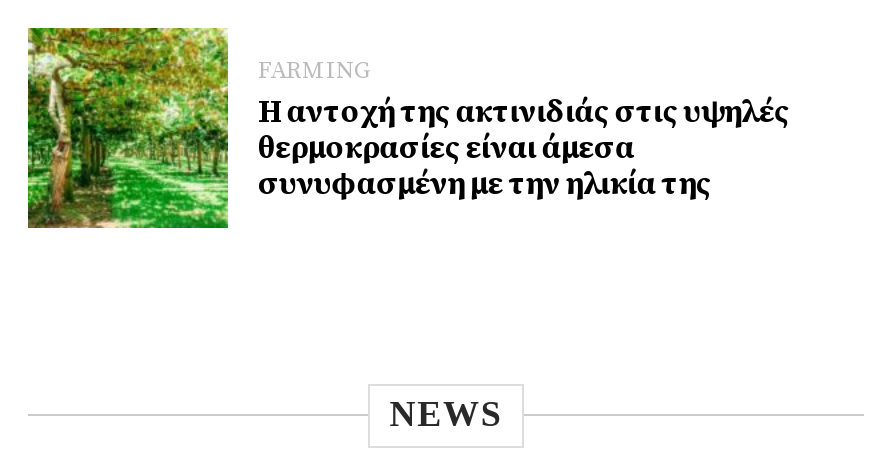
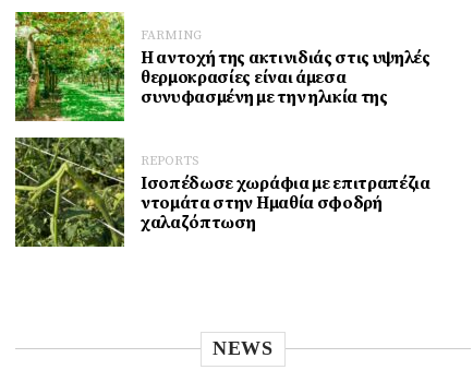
+ [image]
+ REPORTS
+ Ισοπέδωσε χωράφια με επιτραπέζια
+ ντομάτα στην Ημαθία σφοδρή
+ χαλαζόπτωση
